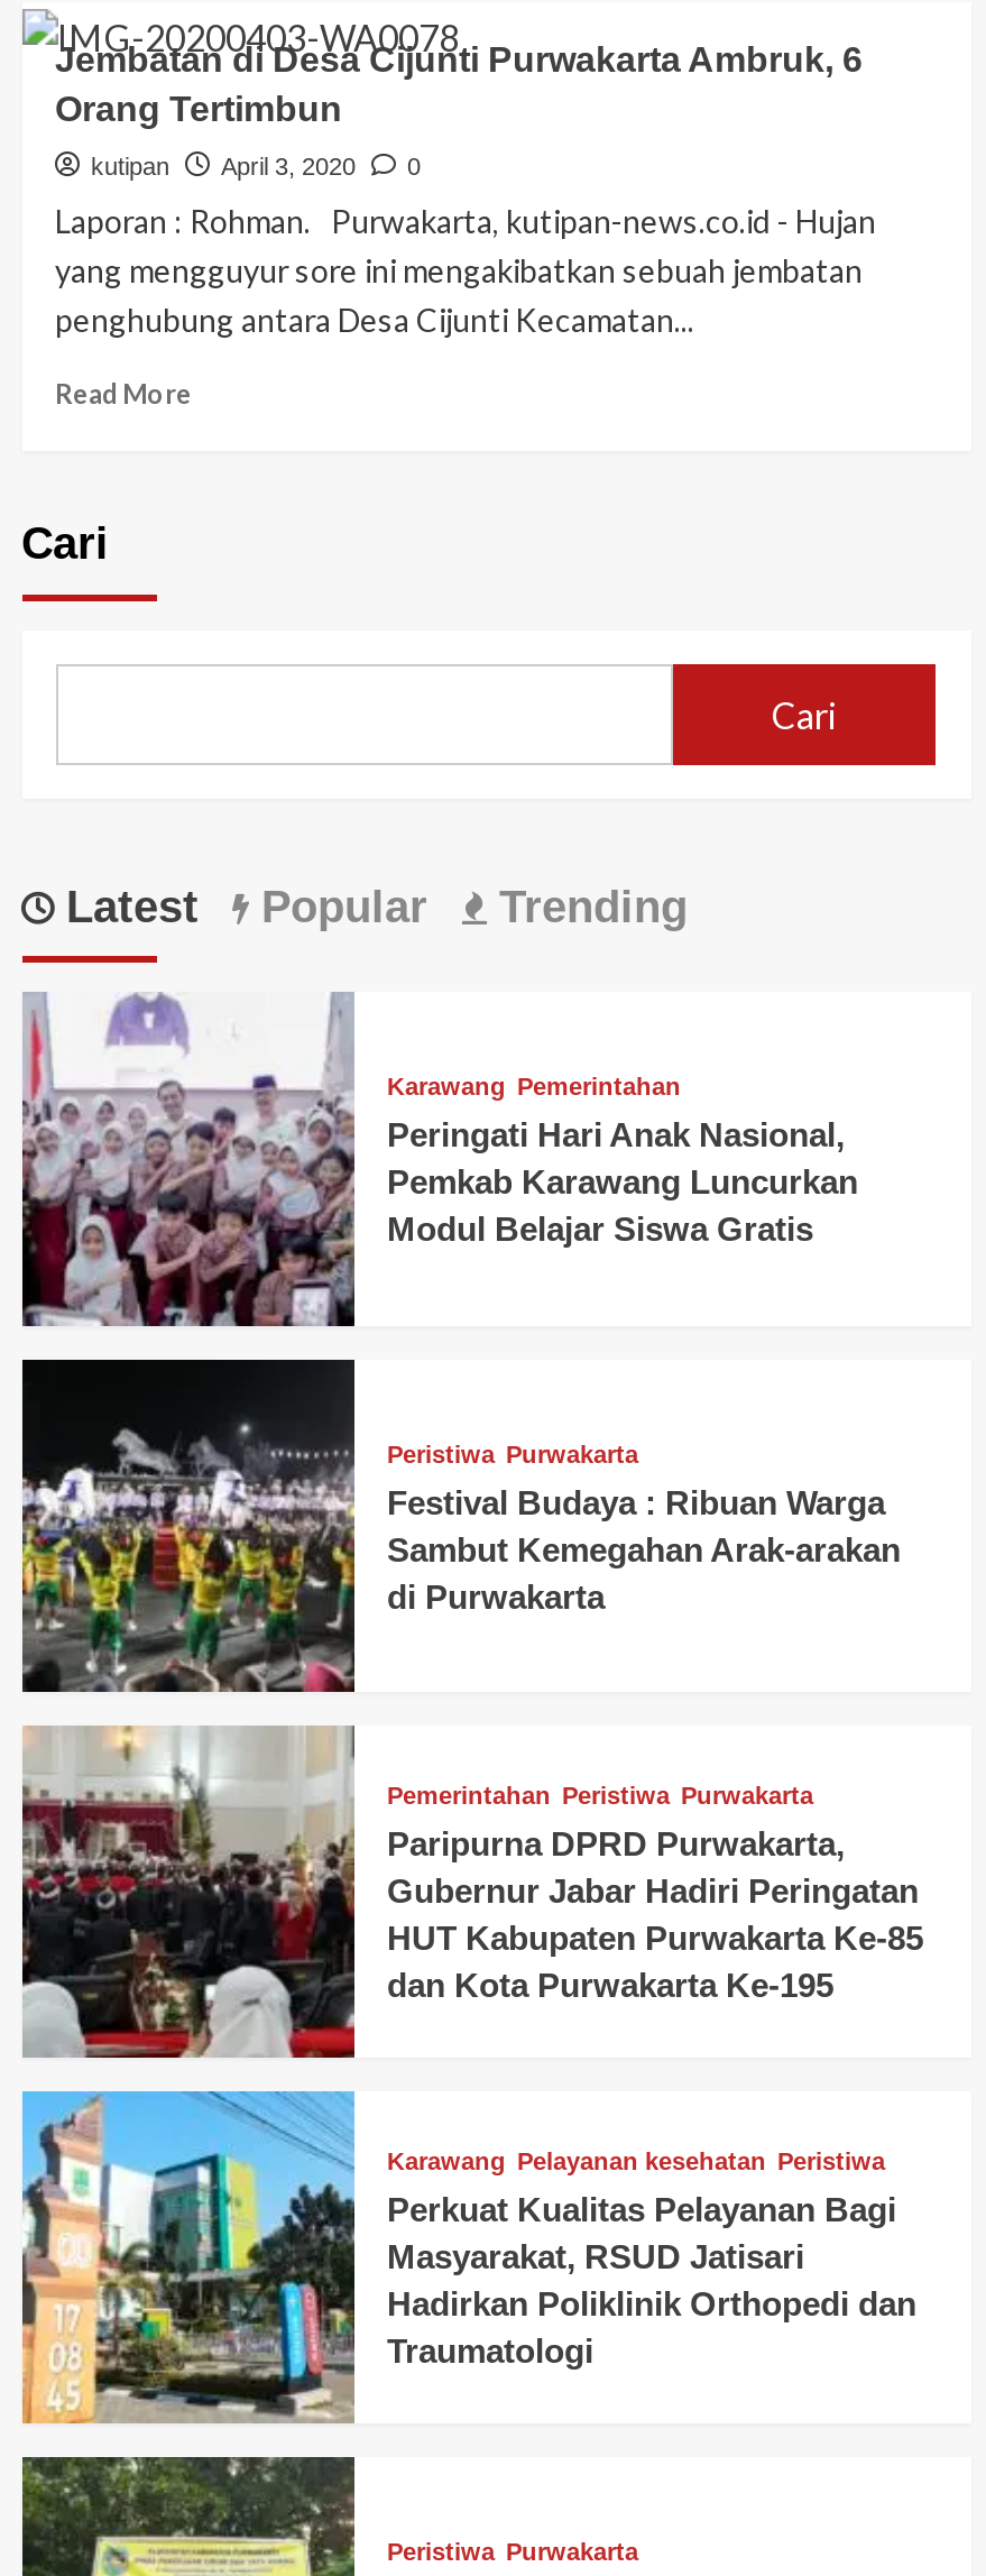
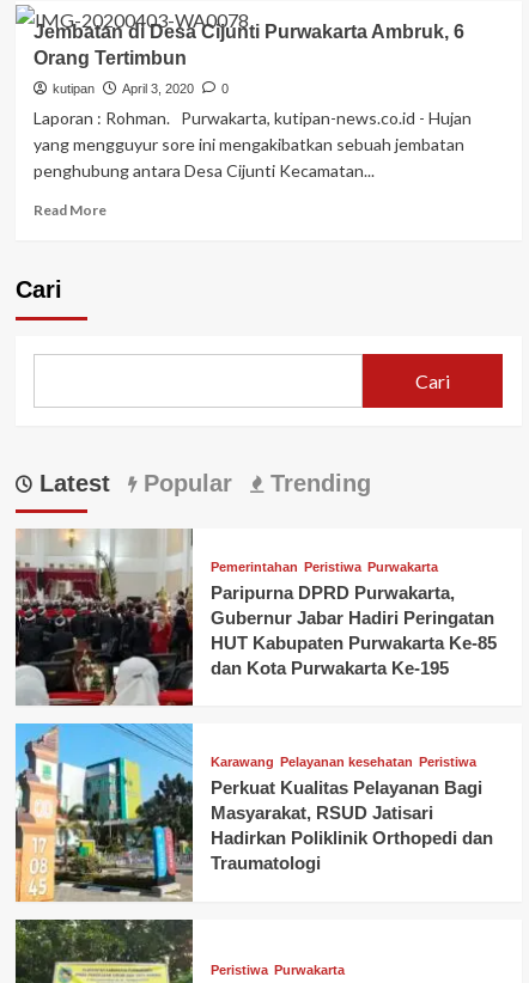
- [image]
- Karawang Pemerintahan
- Peringati Hari Anak Nasional,
- Pemkab Karawang Luncurkan
- Modul Belajar Siswa Gratis

- [image]
- Peristiwa Purwakarta
- Festival Budaya : Ribuan Warga
- Sambut Kemegahan Arak-arakan
- di Purwakarta
